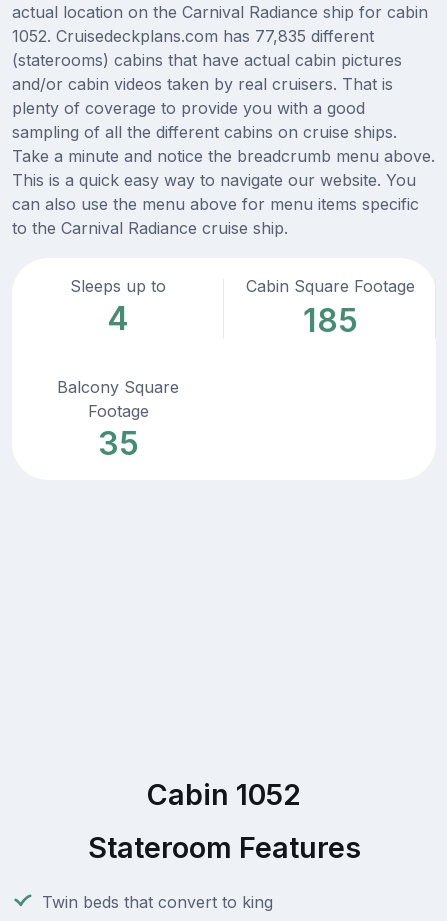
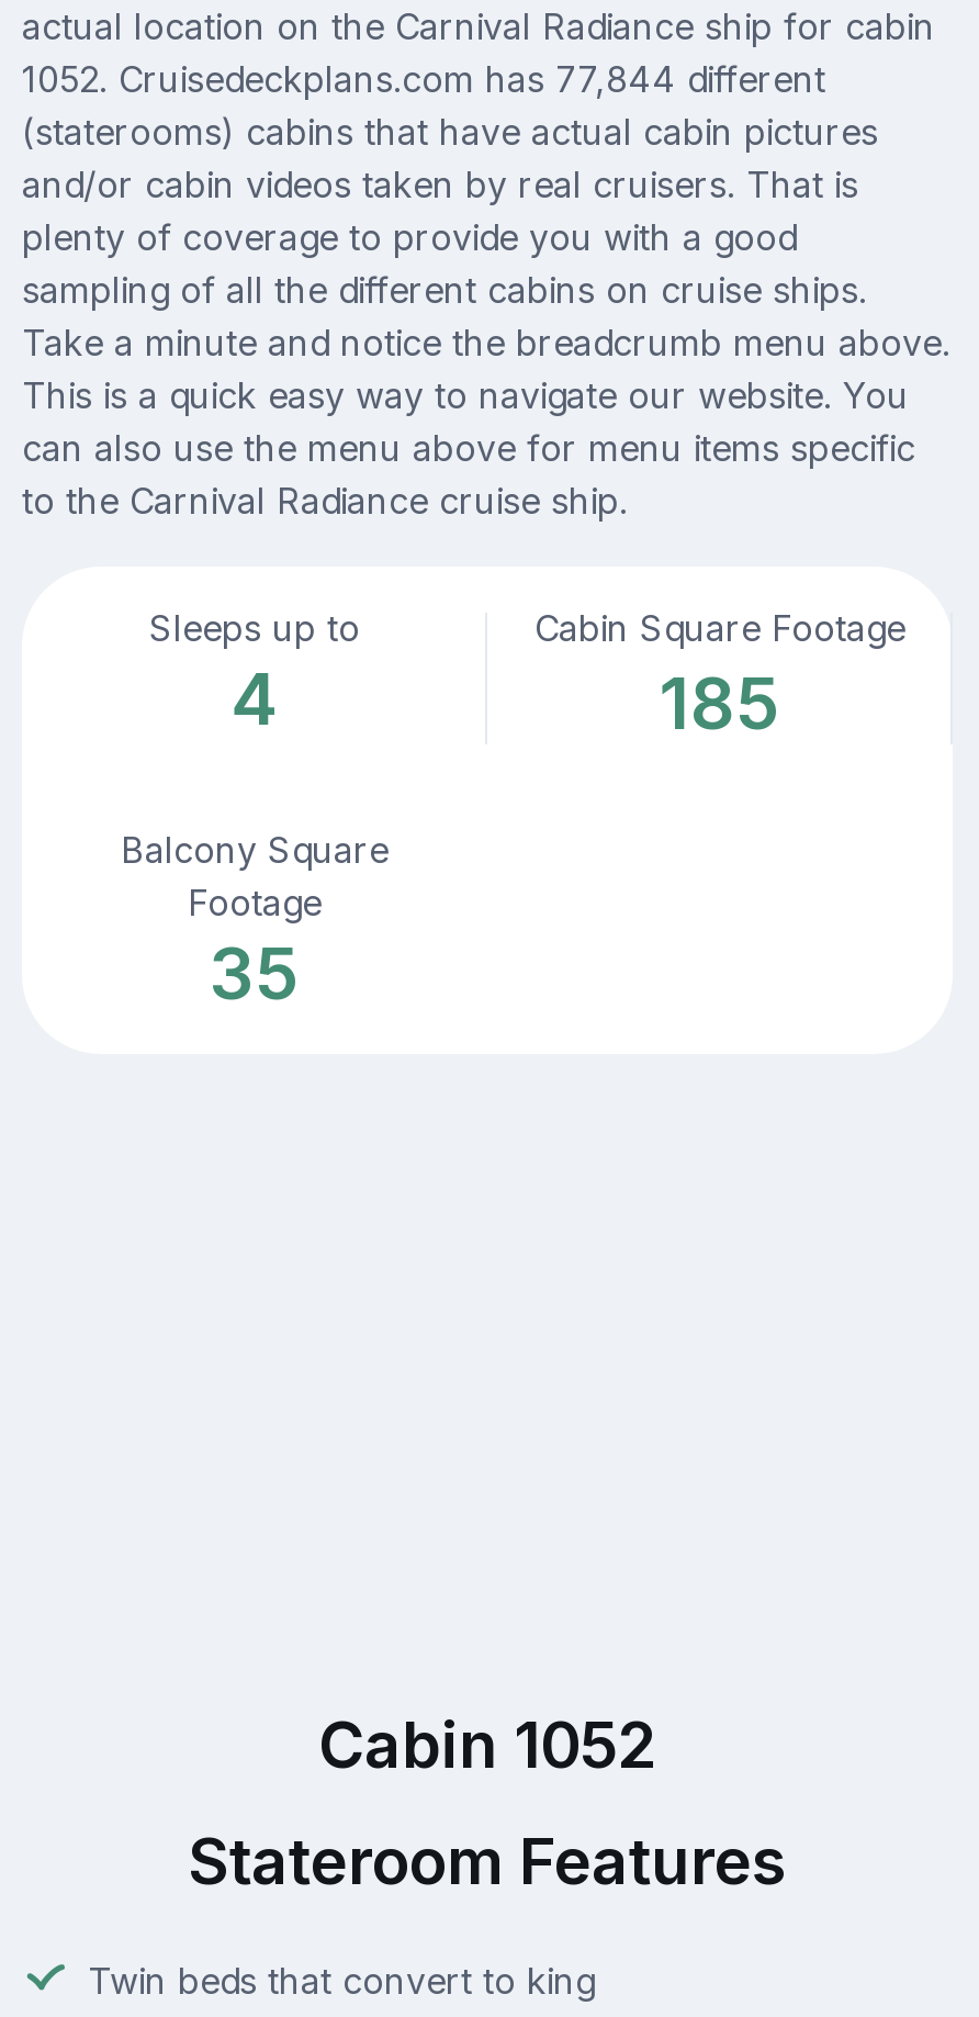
- 1052. Cruisedeckplans.com has 77,835 different
+ 1052. Cruisedeckplans.com has 77,844 different
